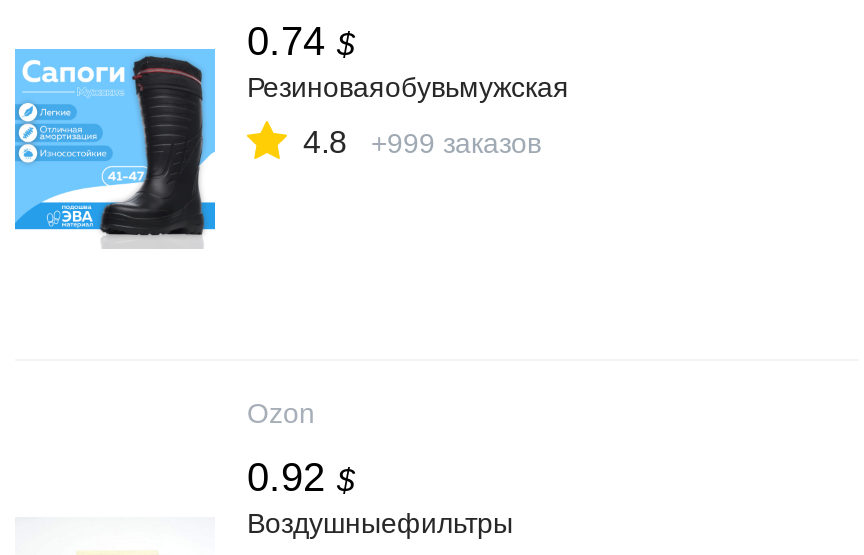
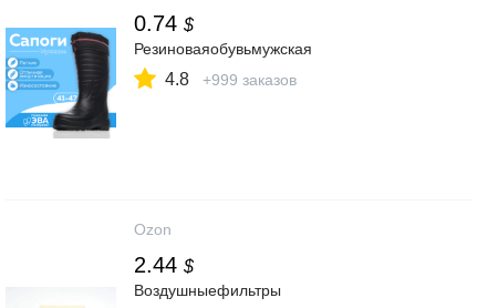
- 0.92 $
+ 2.44 $
